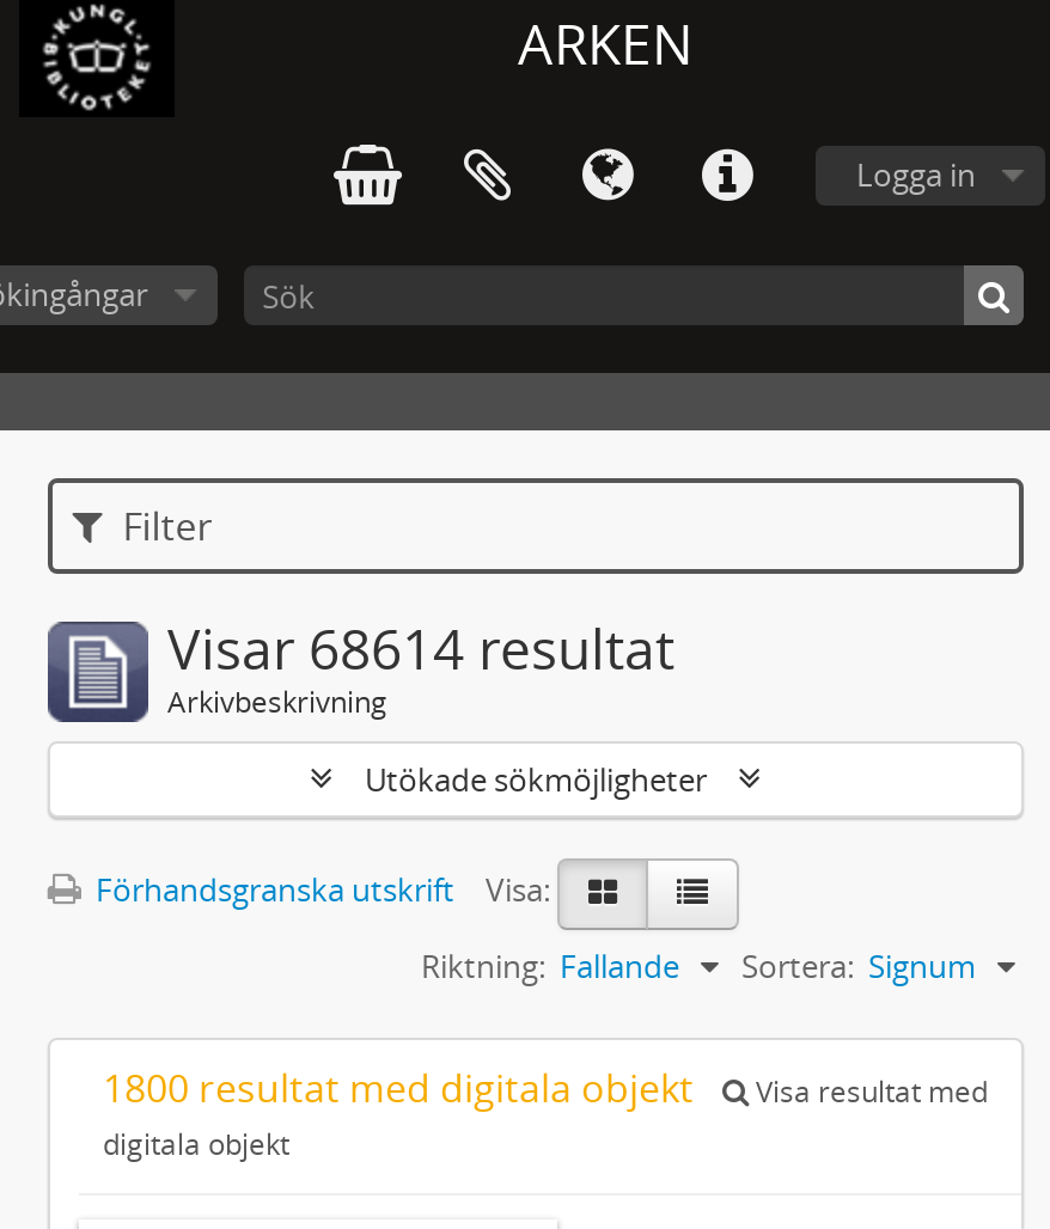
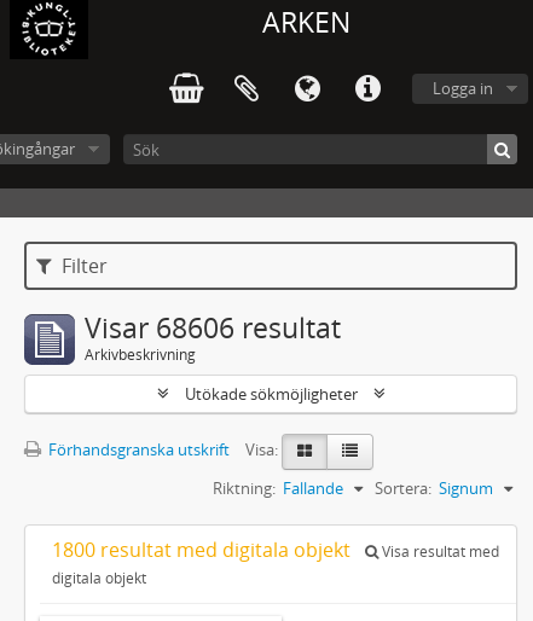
- Visar 68614 resultat
+ Visar 68606 resultat
